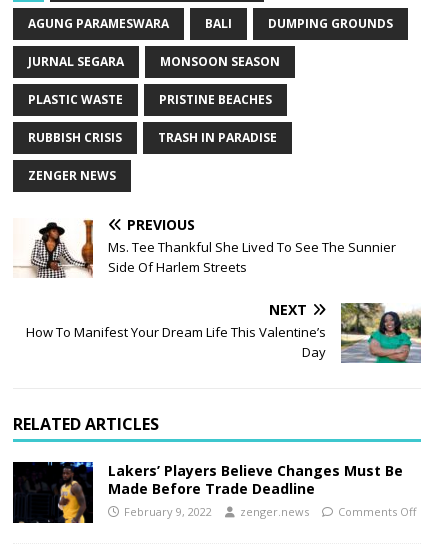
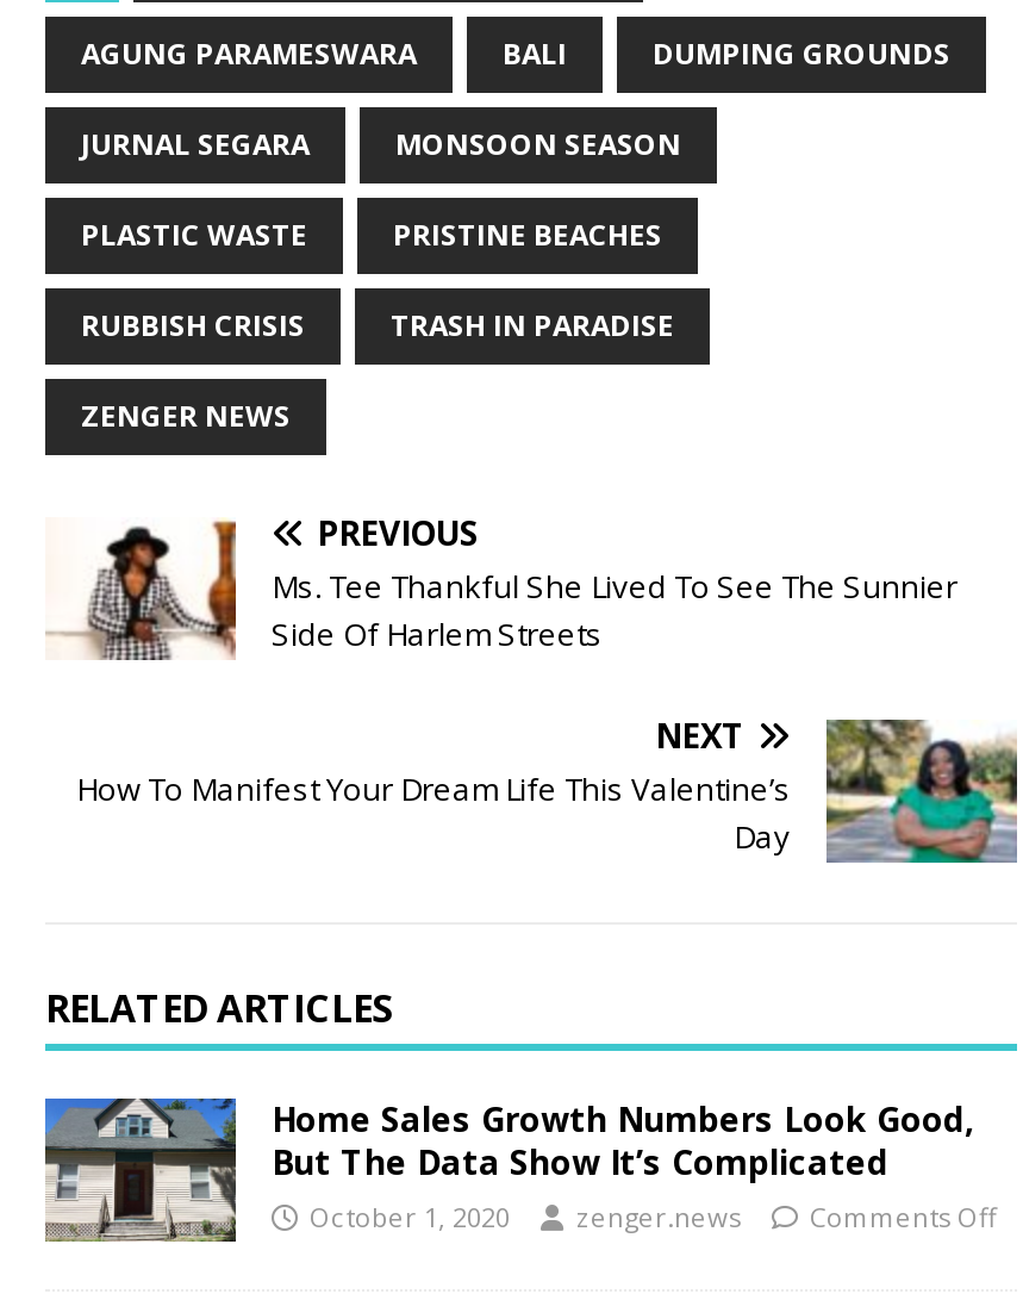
- [image]
- Lakers’ Players Believe Changes Must Be
- Made Before Trade Deadline
- February 9, 2022
+ [image]
+ Home Sales Growth Numbers Look Good,
+ But The Data Show It’s Complicated
+ October 1, 2020
